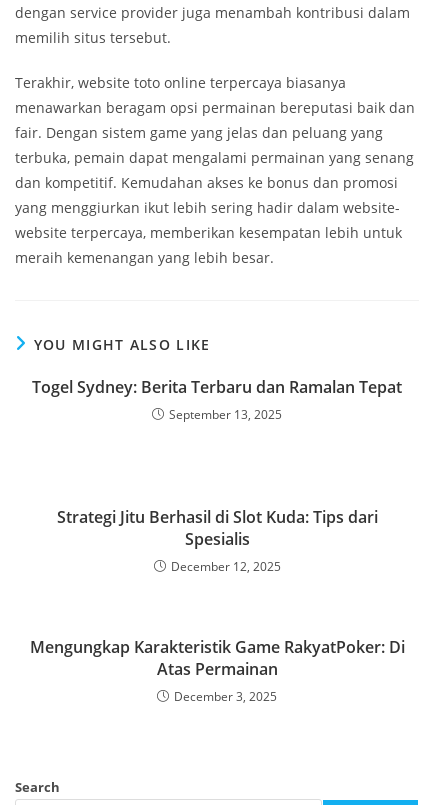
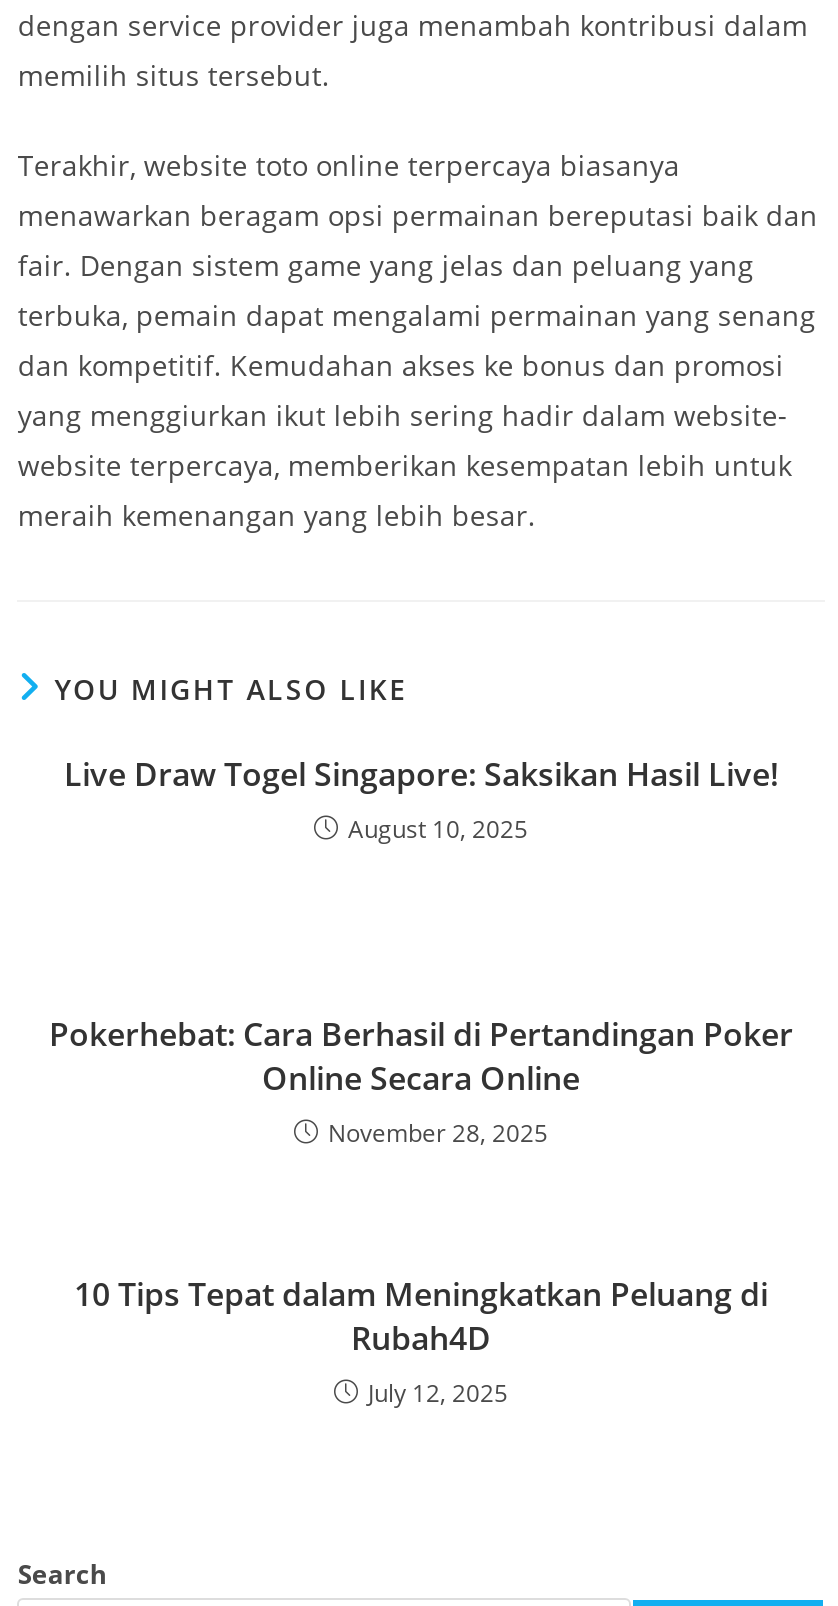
- Togel Sydney: Berita Terbaru dan Ramalan Tepat
- September 13, 2025
+ Live Draw Togel Singapore: Saksikan Hasil Live!
+ August 10, 2025

- Strategi Jitu Berhasil di Slot Kuda: Tips dari
- Spesialis
- December 12, 2025
+ Pokerhebat: Cara Berhasil di Pertandingan Poker
+ Online Secara Online
+ November 28, 2025

- Mengungkap Karakteristik Game RakyatPoker: Di
- Atas Permainan
- December 3, 2025
+ 10 Tips Tepat dalam Meningkatkan Peluang di
+ Rubah4D
+ July 12, 2025
